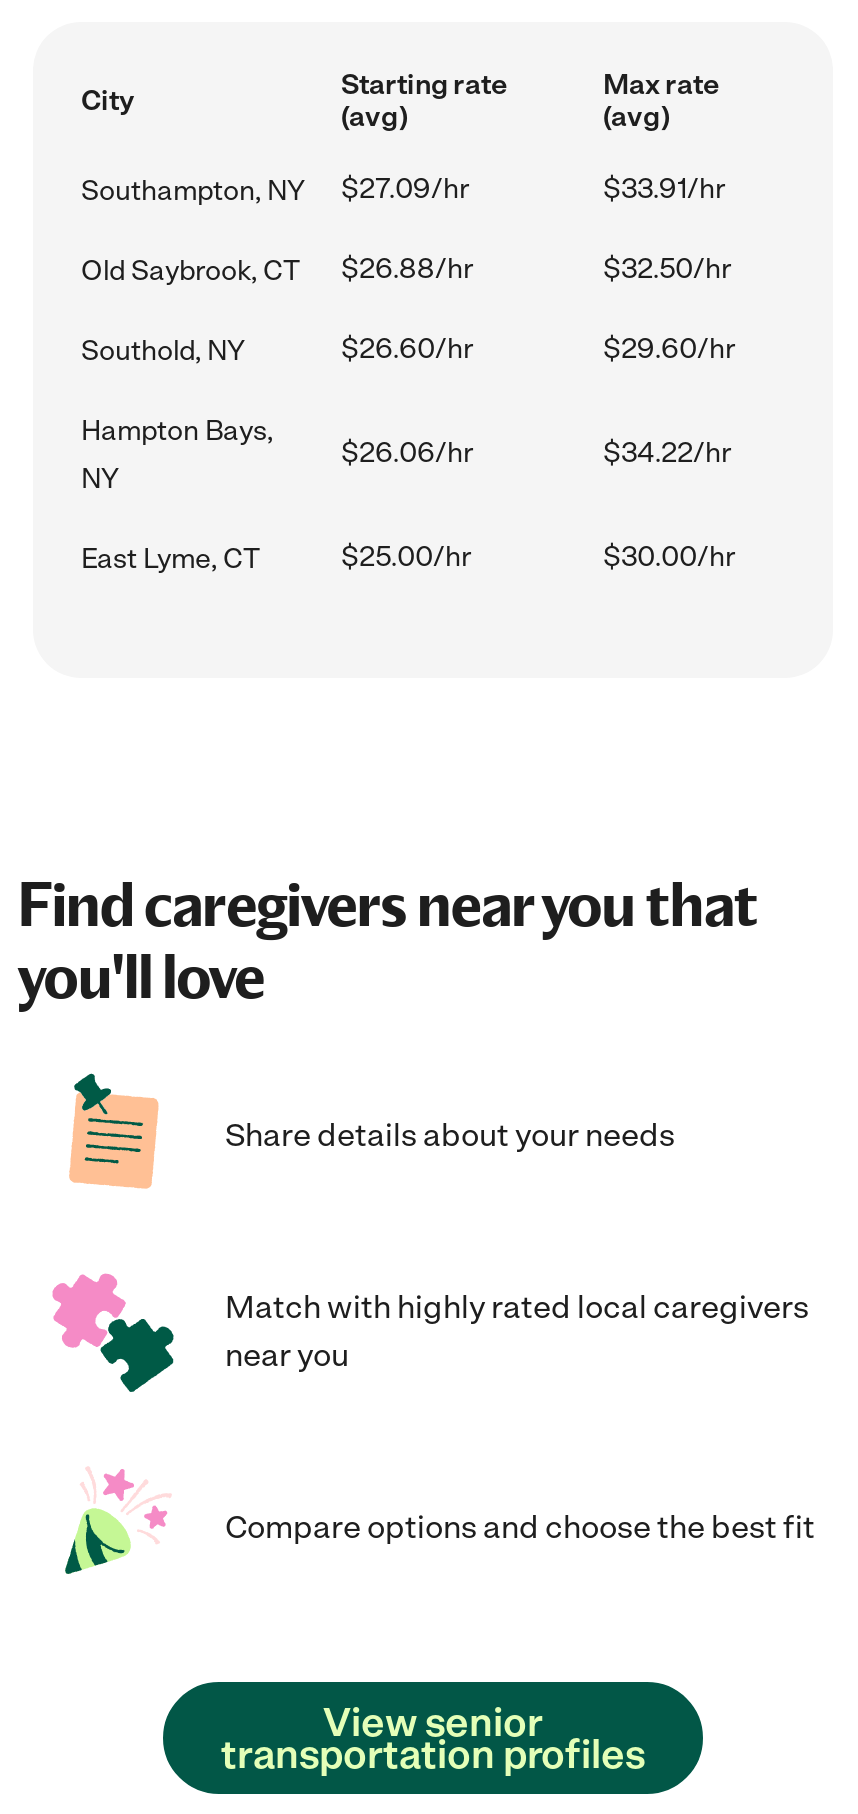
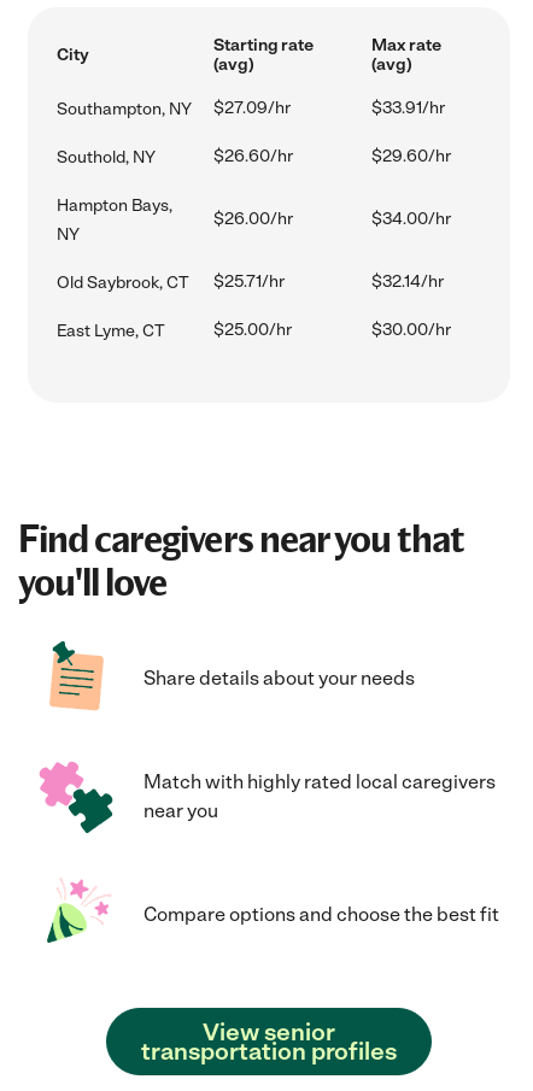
moved down: Old Saybrook, CT

- $26.88/hr
- $32.50/hr

moved up: Southold, NY | $26.60/hr | $29.60/hr | Hampton Bays,

- $26.06/hr
- $34.22/hr
+ $26.00/hr
+ $34.00/hr
+ $25.71/hr
+ $32.14/hr

moved up: NY
